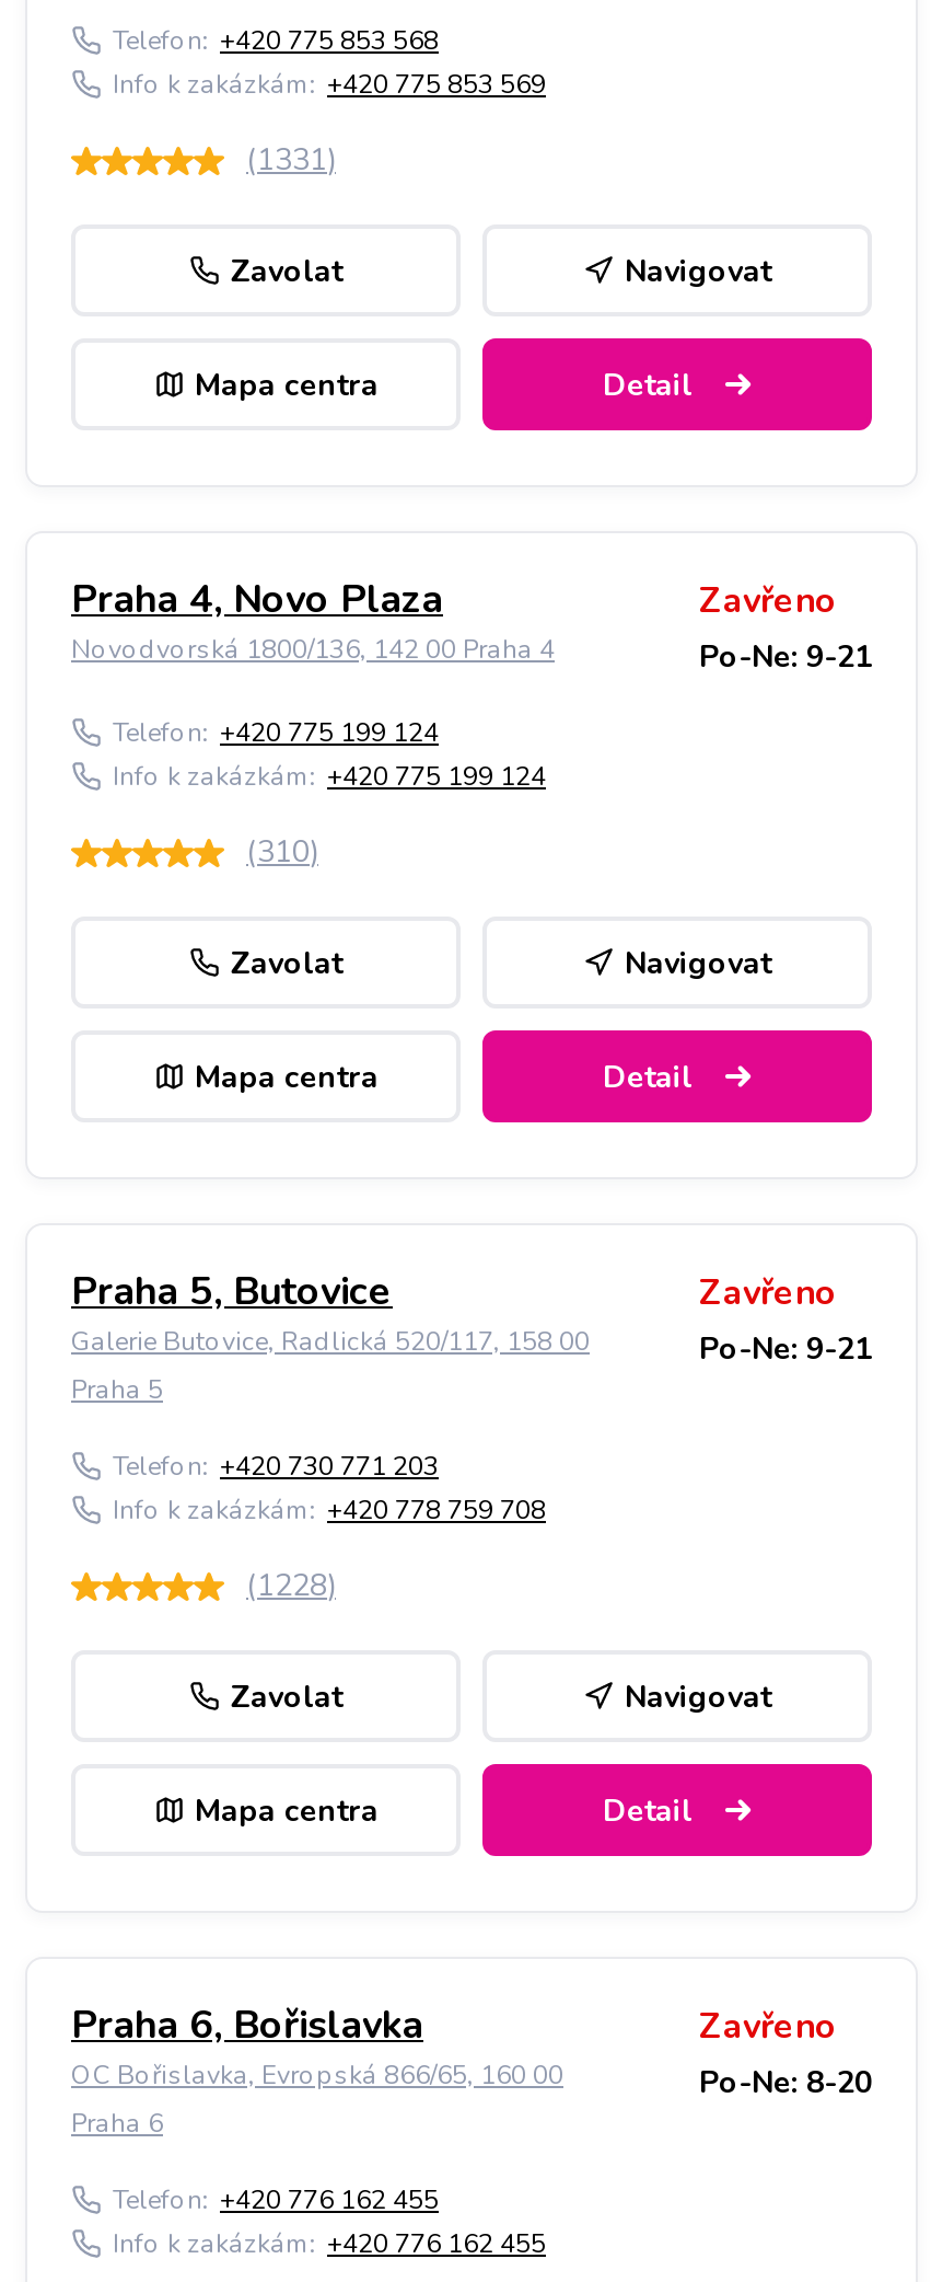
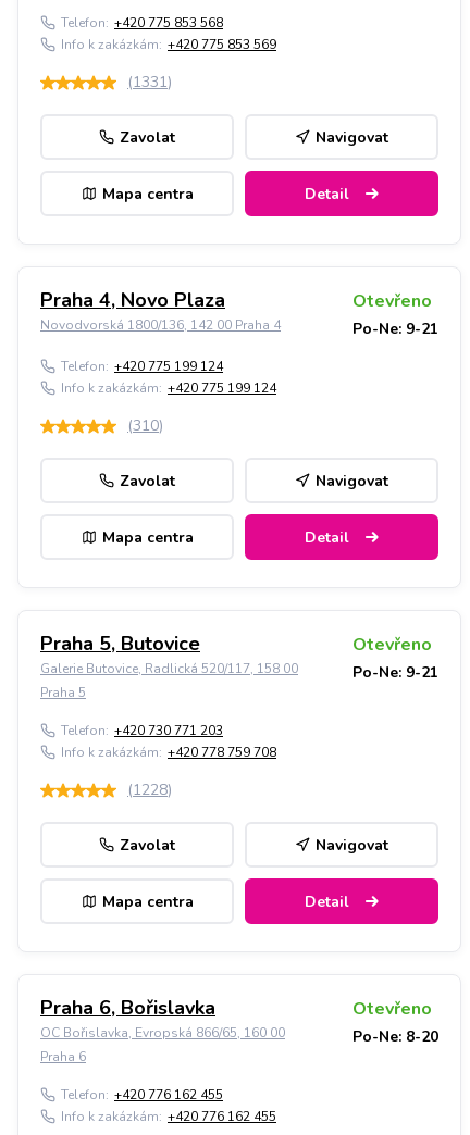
- Zavřeno
+ Otevřeno

- Zavřeno
+ Otevřeno

- Zavřeno
+ Otevřeno
